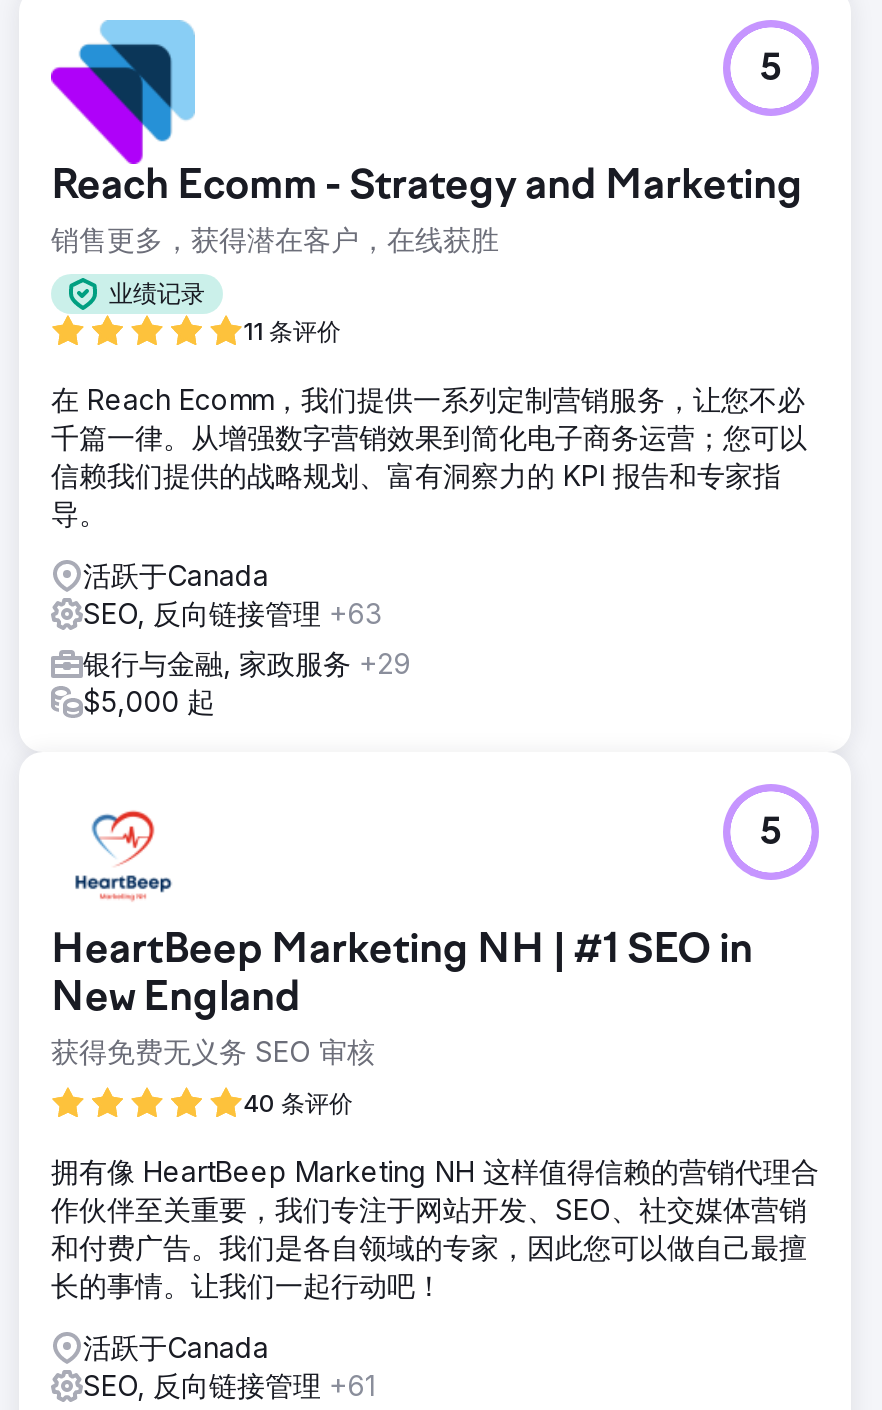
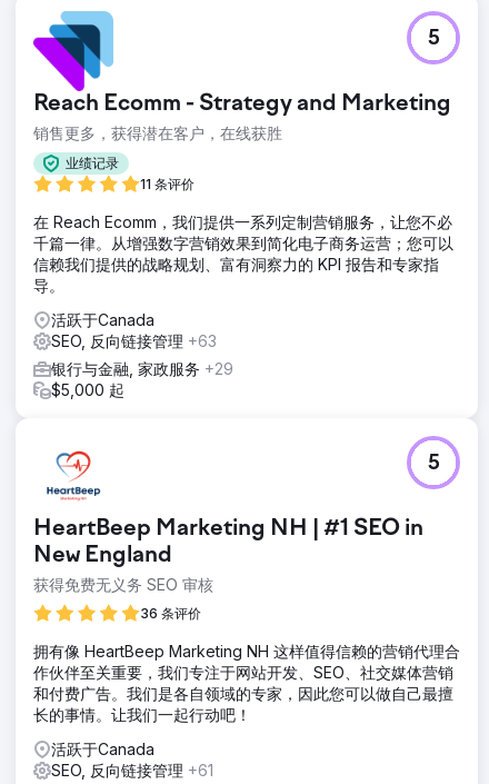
- 40 条评价
+ 36 条评价
